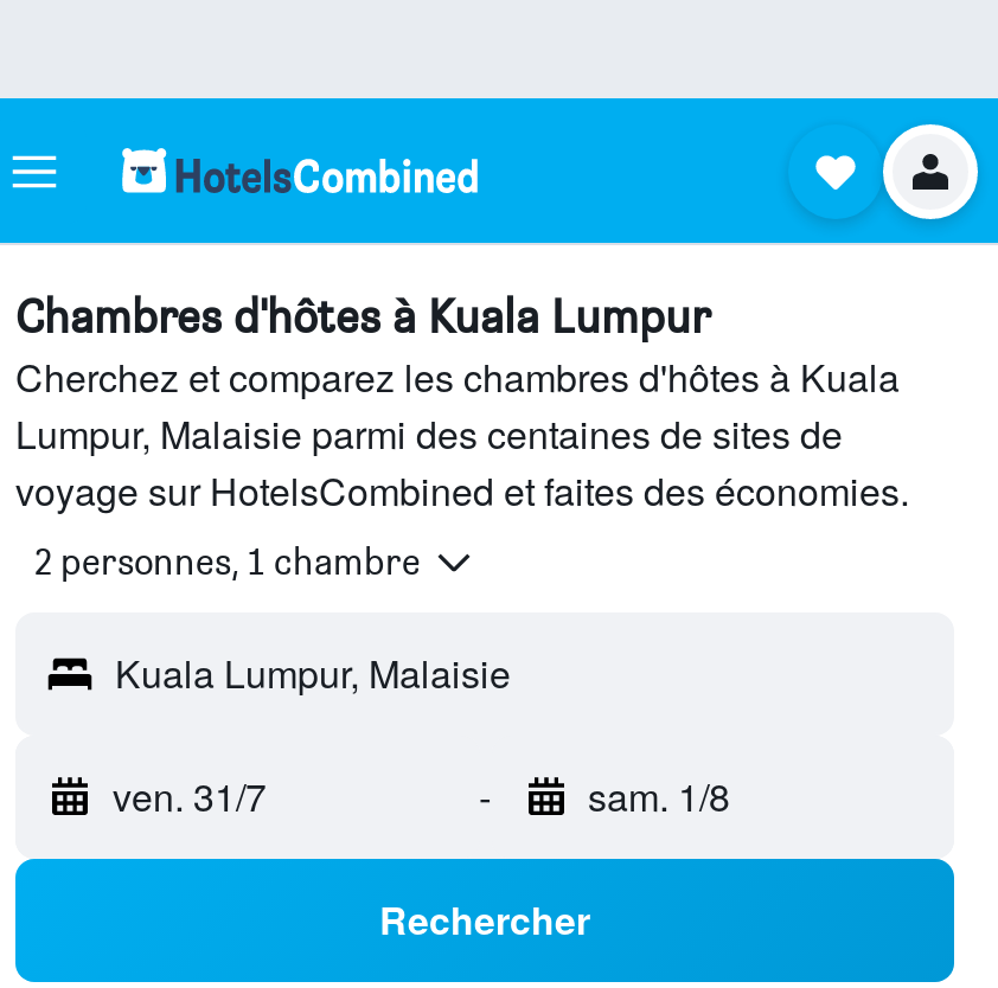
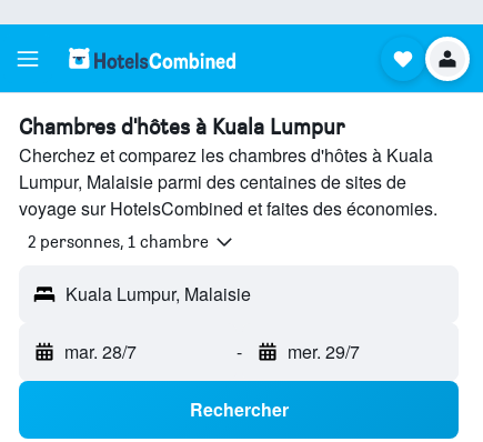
- ven. 31/7
+ mar. 28/7

- sam. 1/8
+ mer. 29/7
